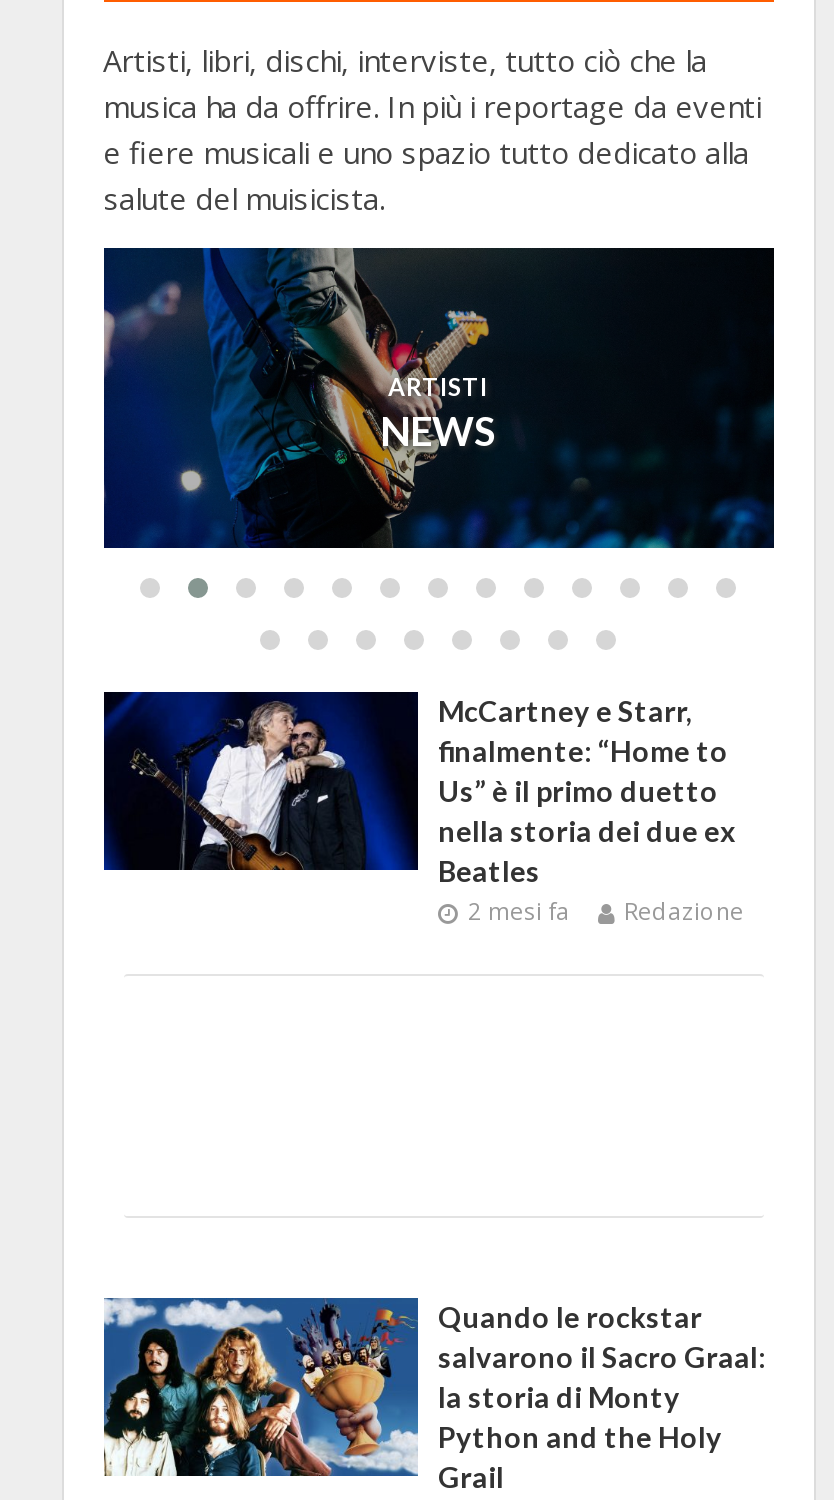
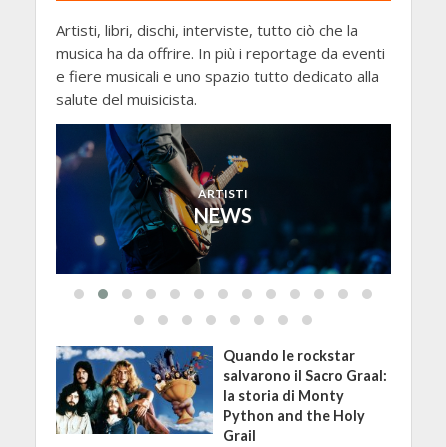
- [image]
- McCartney e Starr,
- finalmente: “Home to
- Us” è il primo duetto
- nella storia dei due ex
- Beatles
- 2 mesi fa
- Redazione
